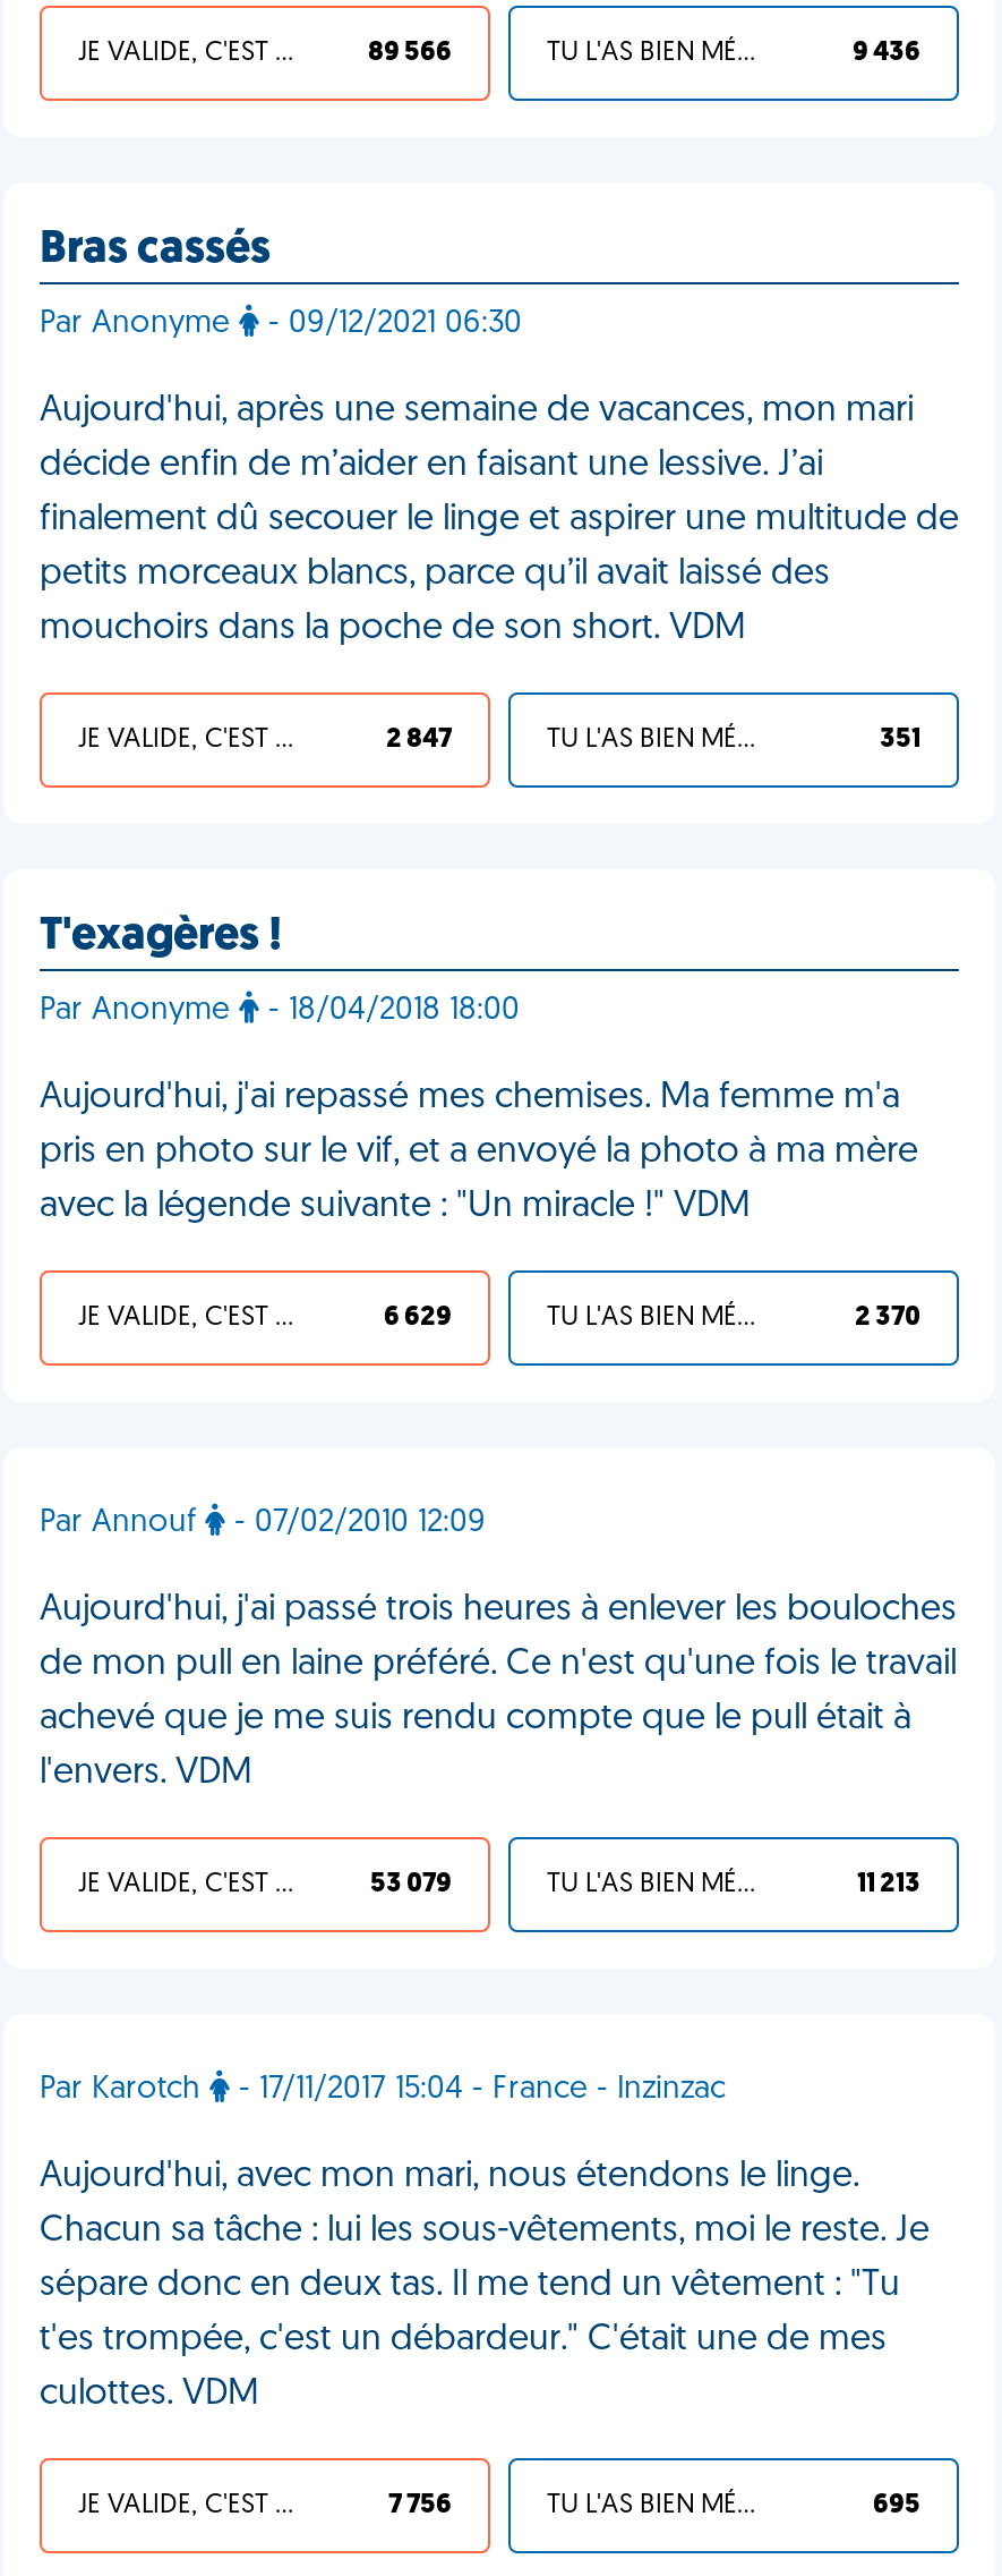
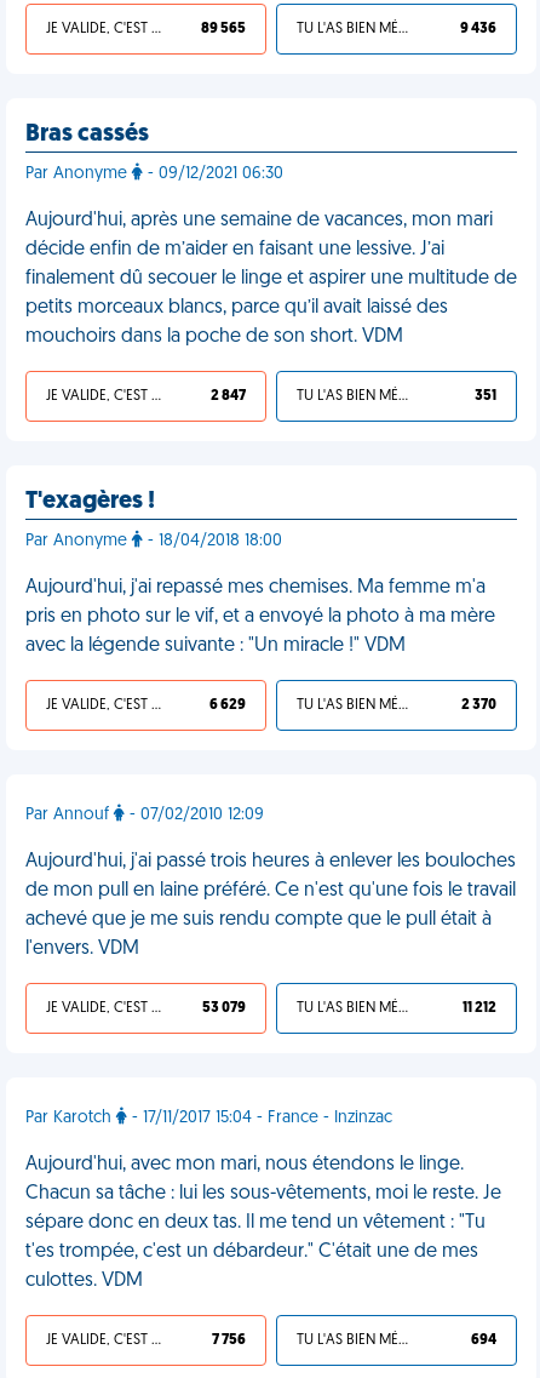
- 89 566
+ 89 565

- 11 213
+ 11 212

- 695
+ 694
